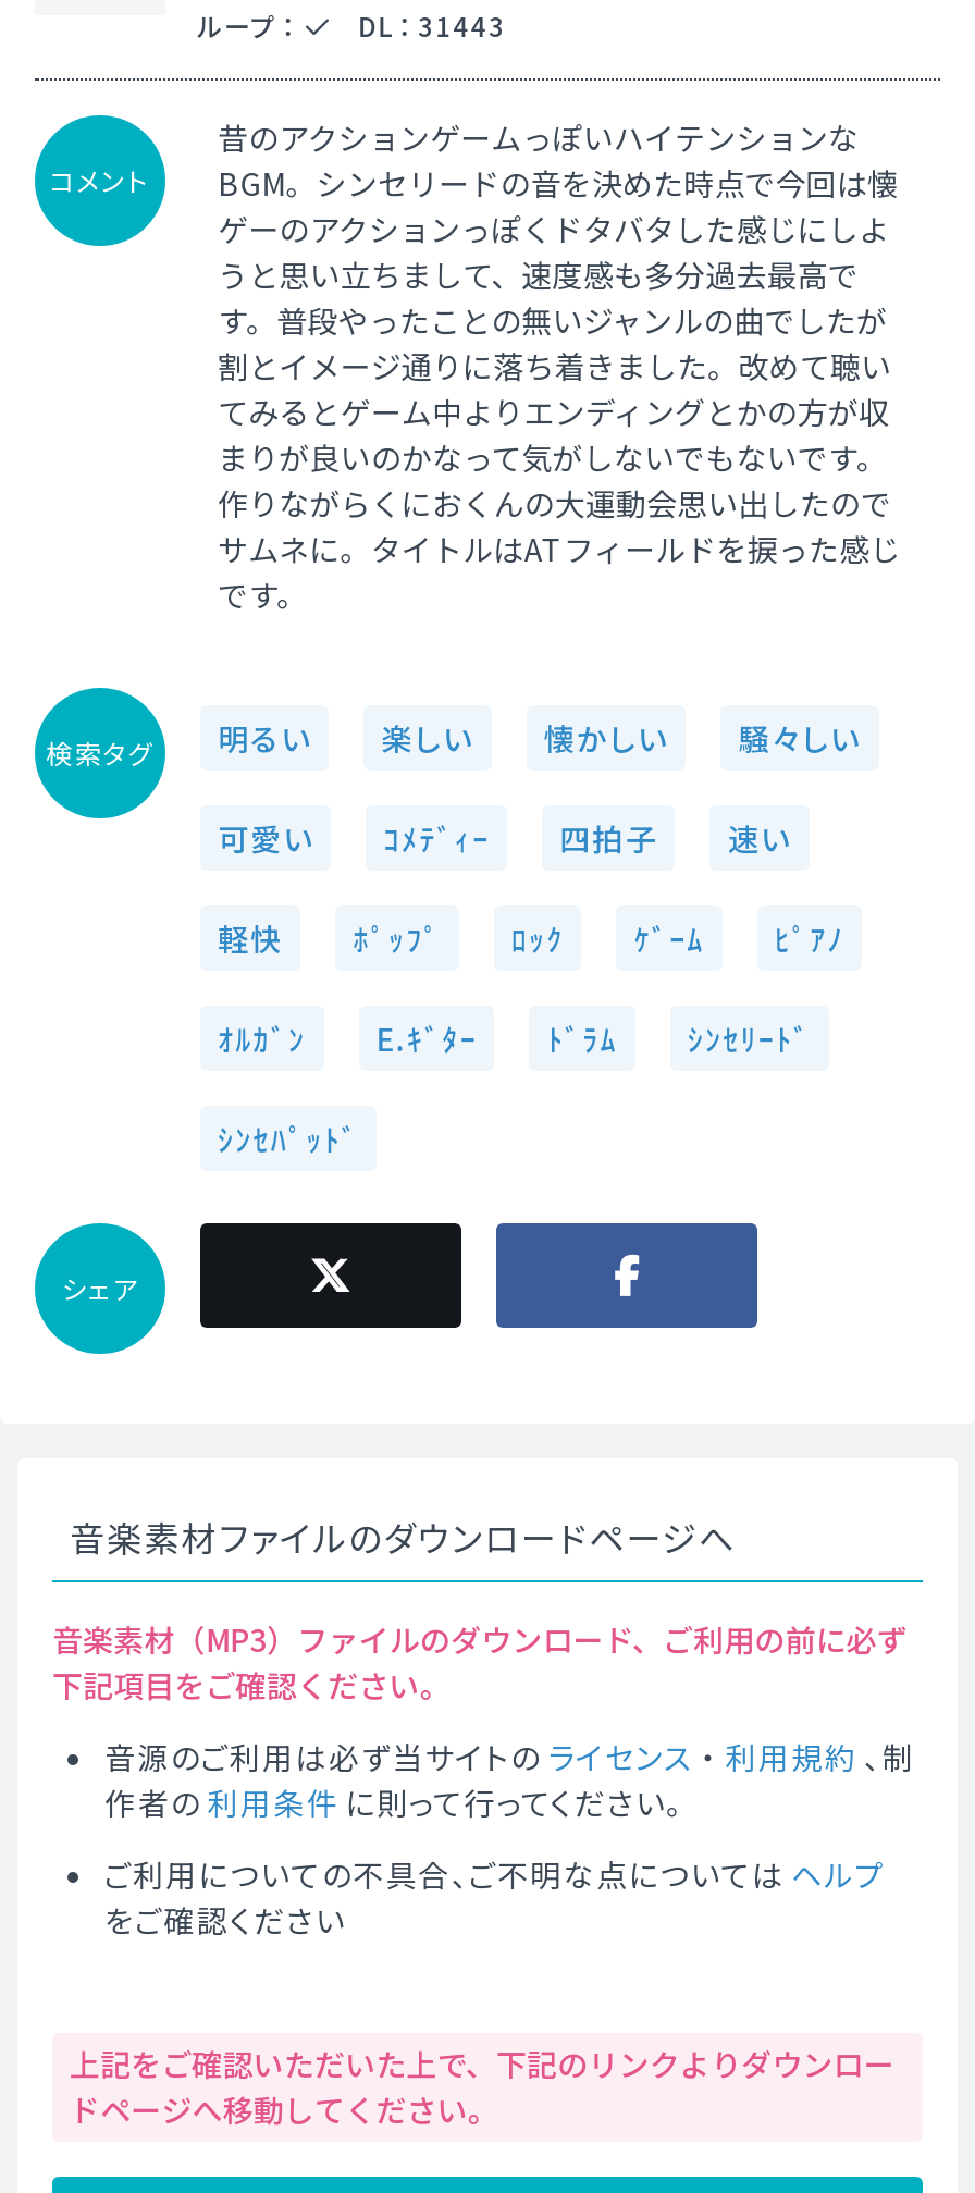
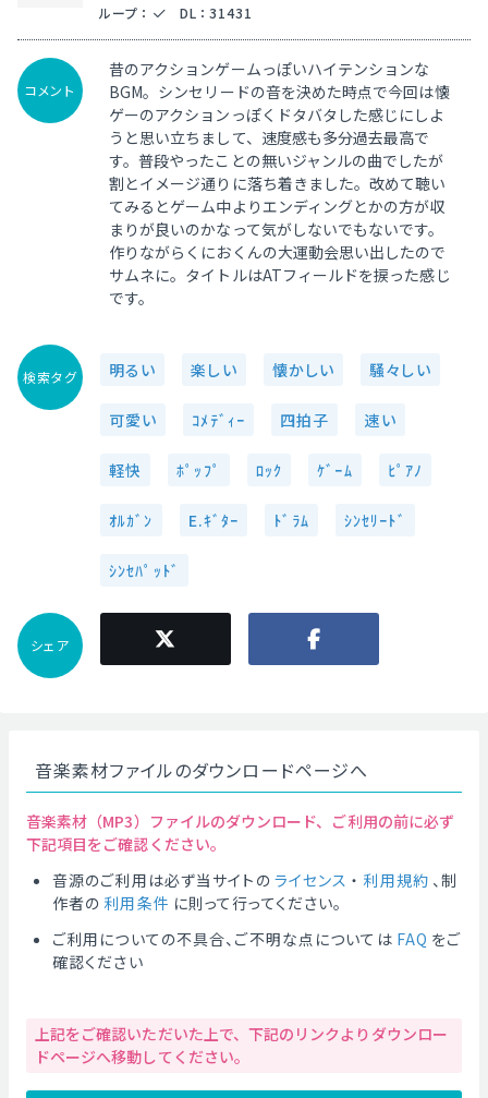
- ループ ： DL ： 31443
+ ループ ： DL ： 31431

- ご利用についての不具合、ご不明な点については ヘルプ
- をご確認ください
+ ご利用についての不具合、ご不明な点については FAQ をご
+ 確認ください
